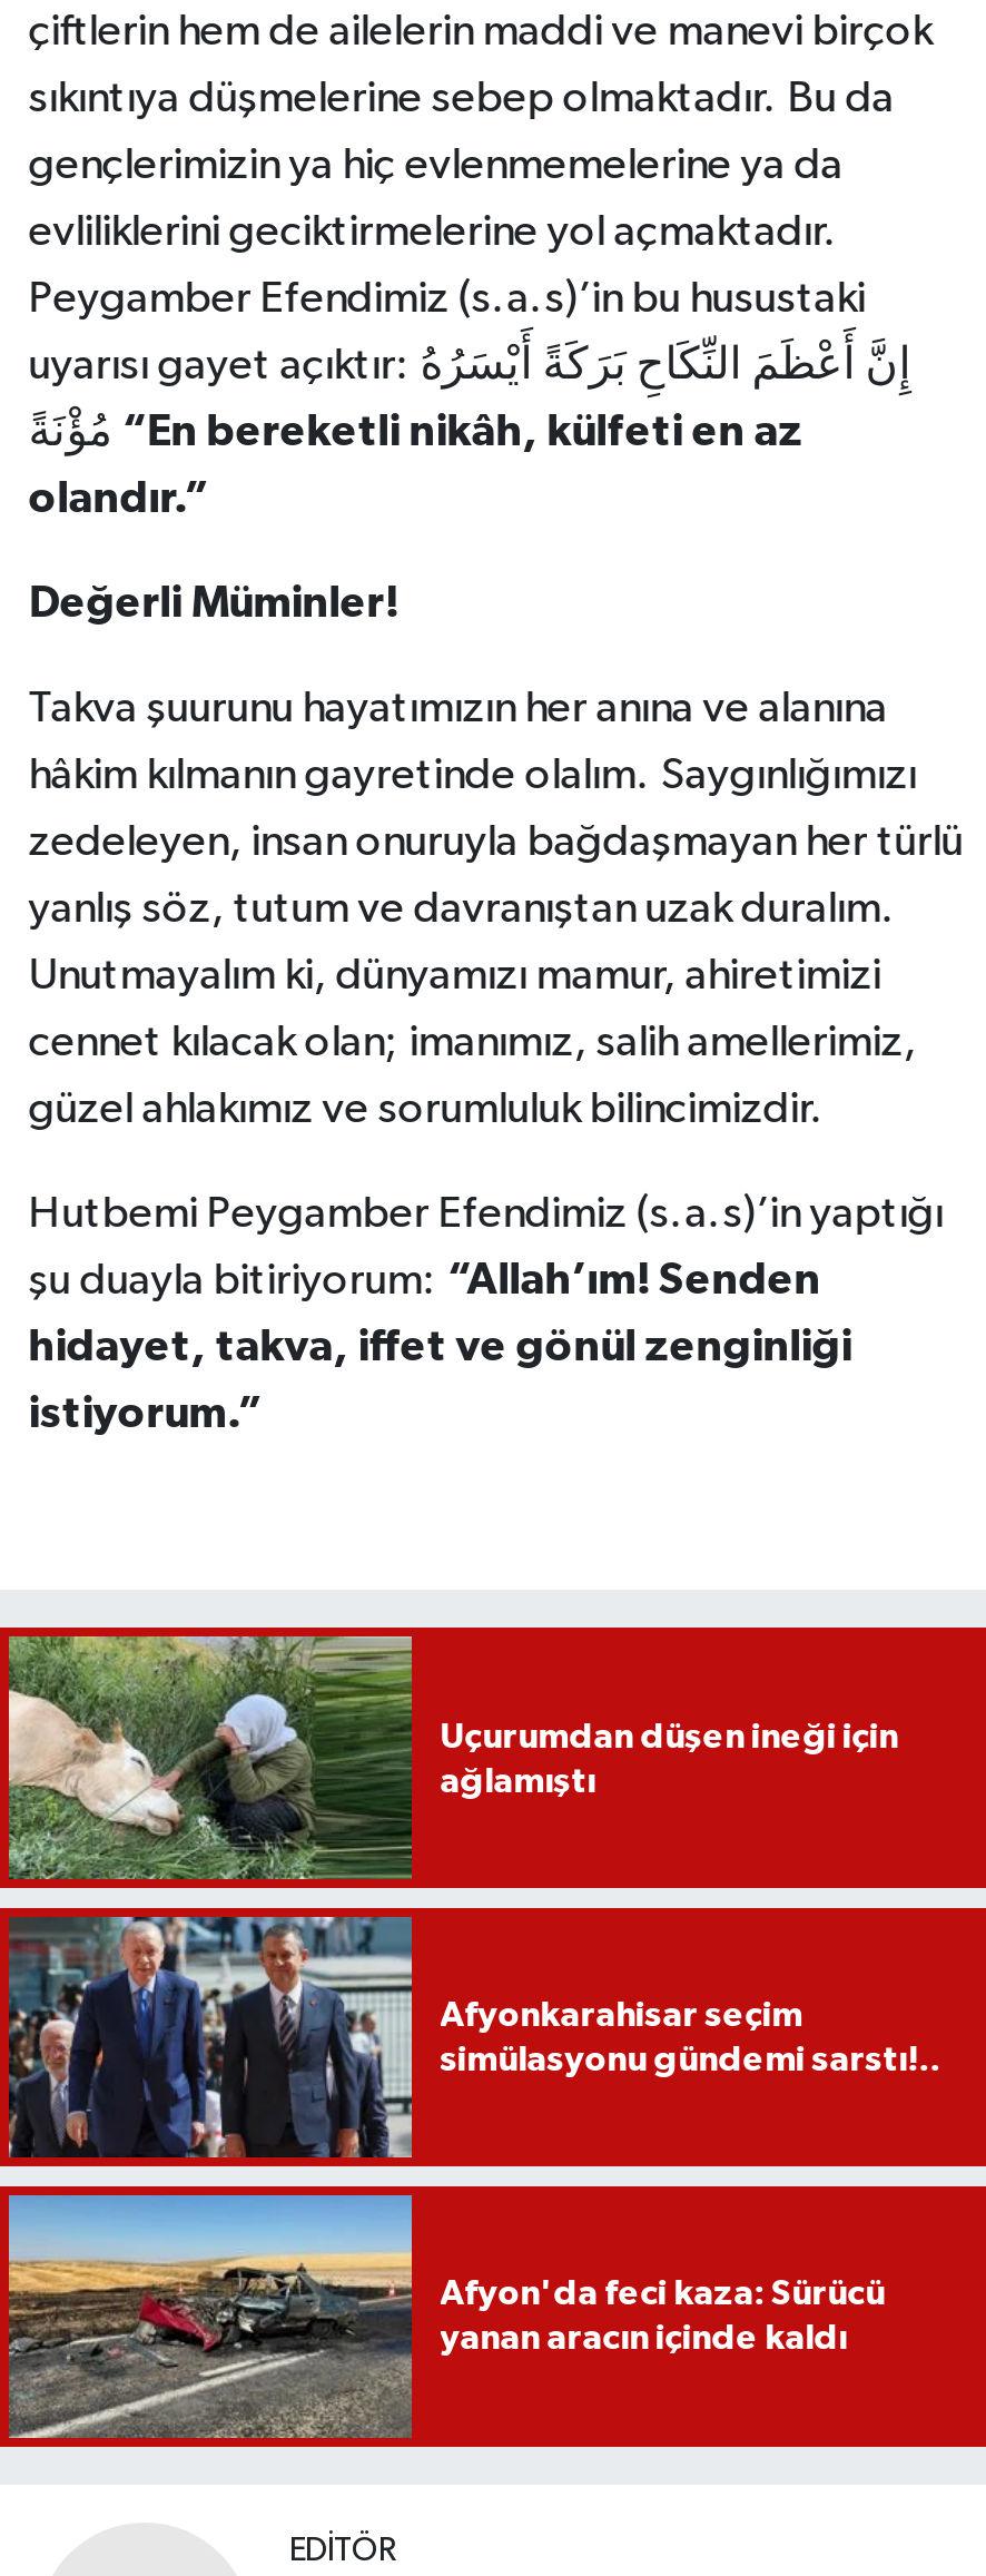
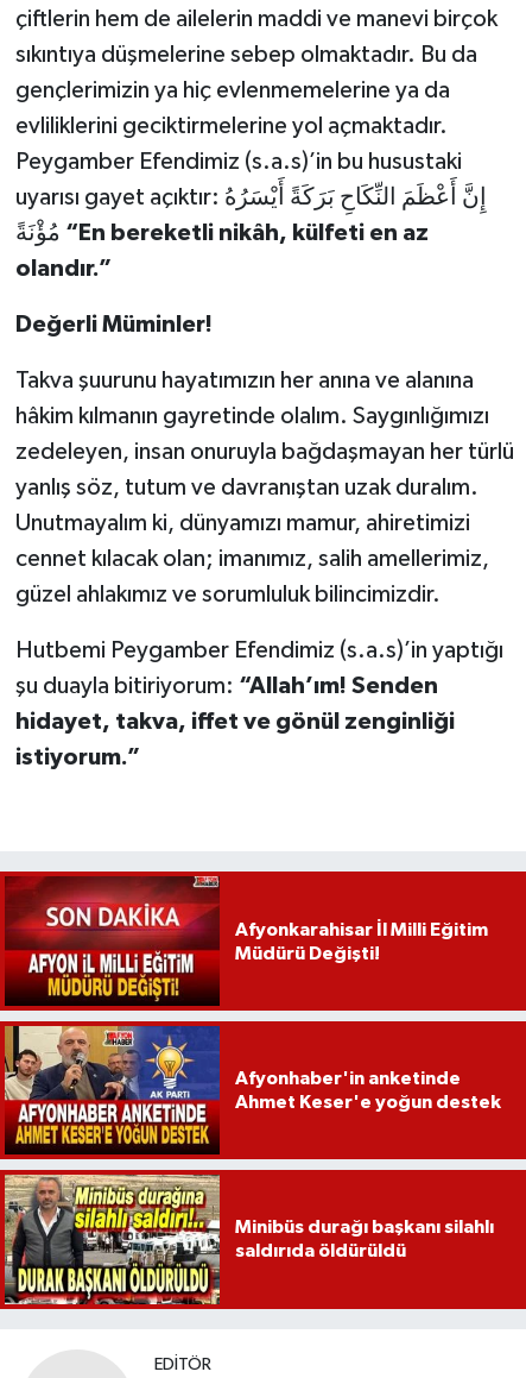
- [image]
- Uçurumdan düşen ineği için
- ağlamıştı
+ [image]
+ Afyonkarahisar İl Milli Eğitim
+ Müdürü Değişti!

- [image]
- Afyonkarahisar seçim
- simülasyonu gündemi sarstı!..
+ [image]
+ Afyonhaber'in anketinde
+ Ahmet Keser'e yoğun destek

- [image]
- Afyon'da feci kaza: Sürücü
- yanan aracın içinde kaldı
+ [image]
+ Minibüs durağı başkanı silahlı
+ saldırıda öldürüldü
